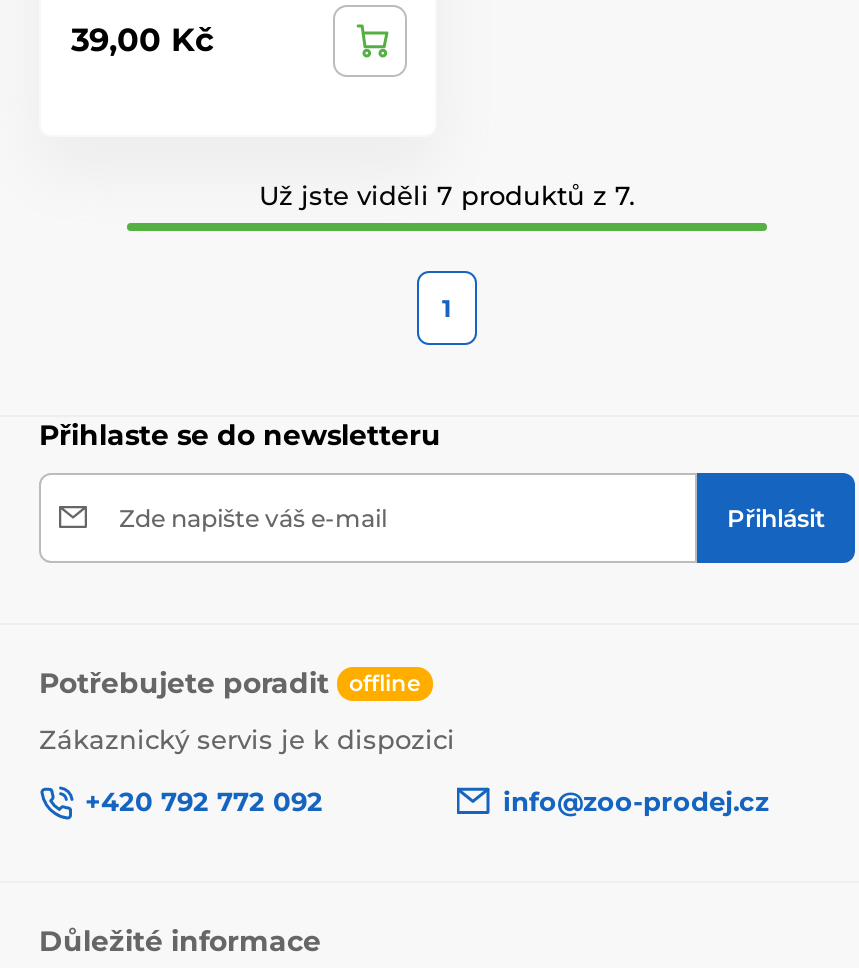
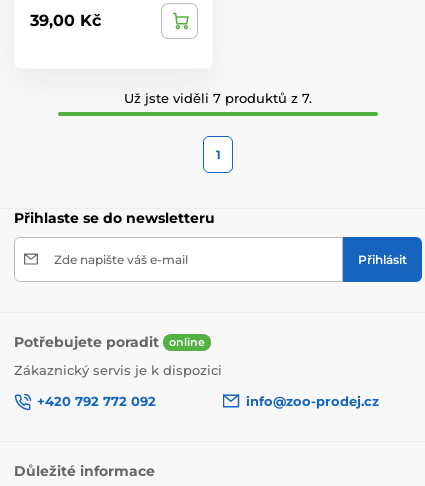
- Potřebujete poradit offline
+ Potřebujete poradit online
